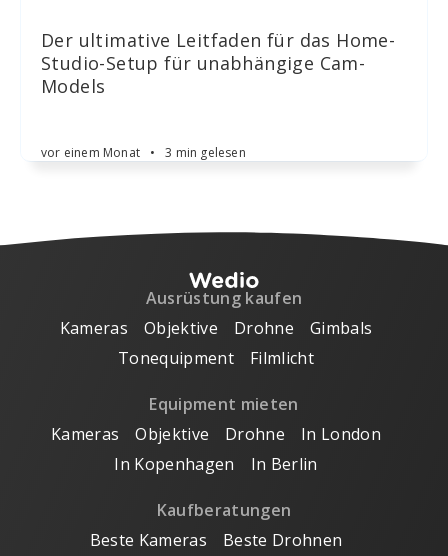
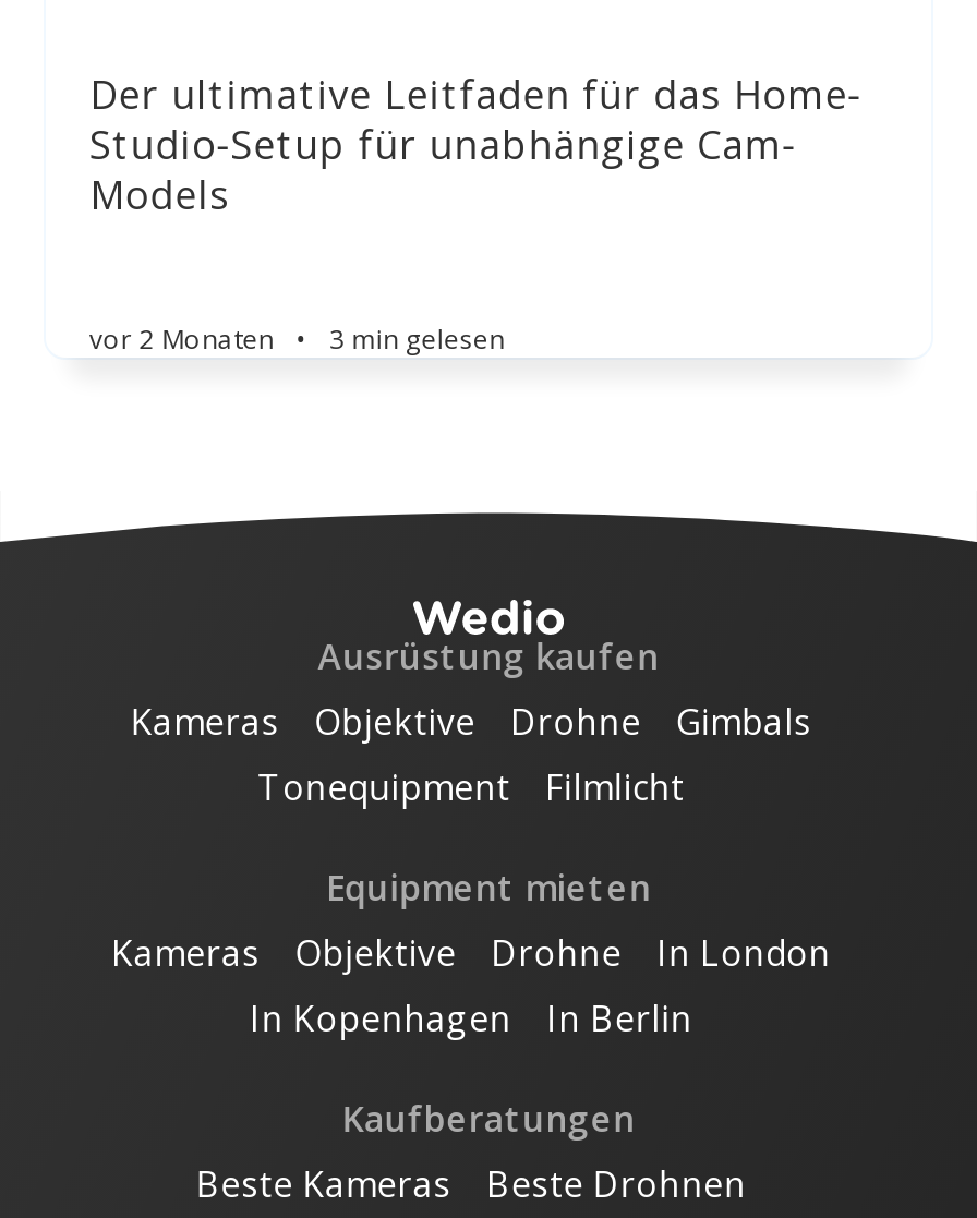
- vor einem Monat • 3 min gelesen
+ vor 2 Monaten • 3 min gelesen
